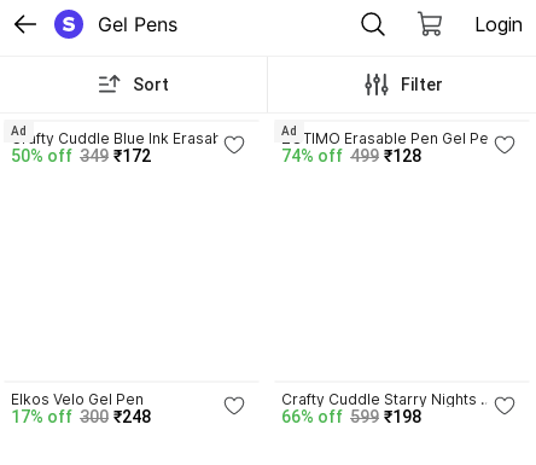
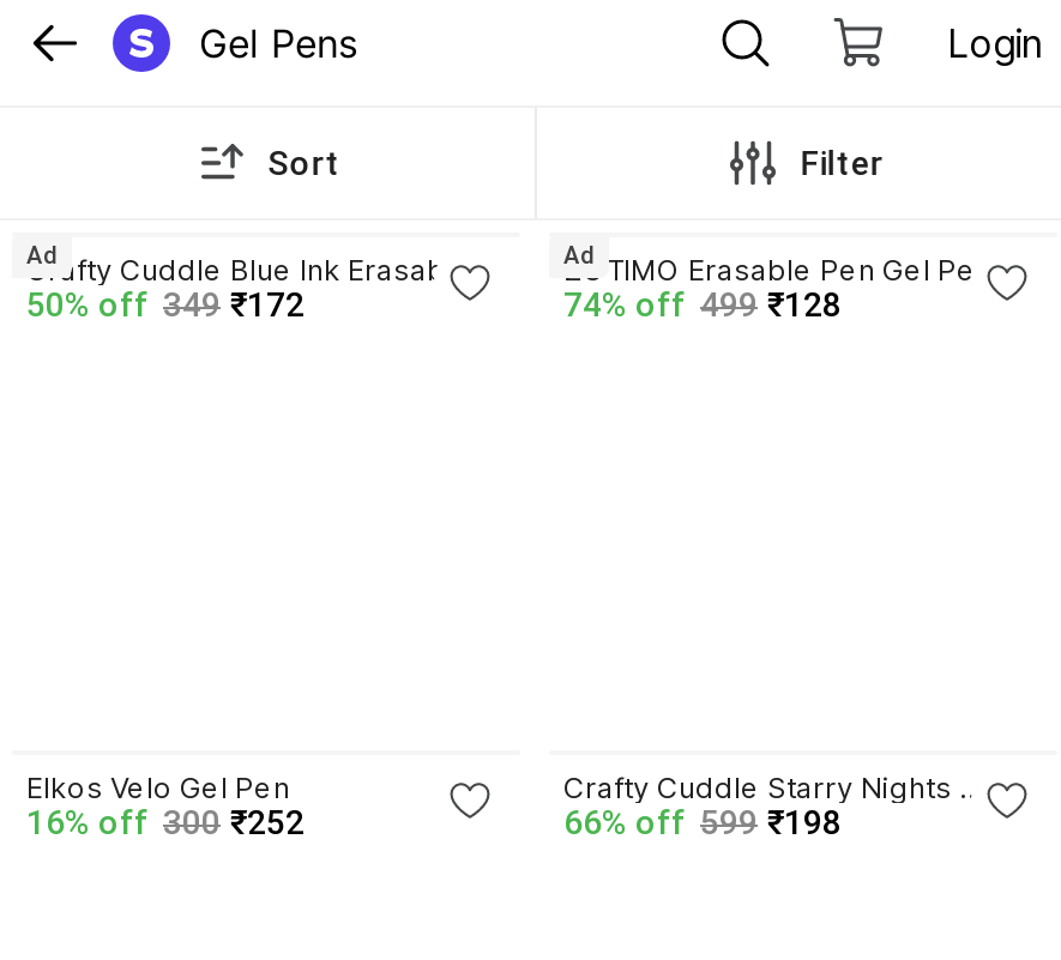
- 17% off 300 ₹248
+ 16% off 300 ₹252
